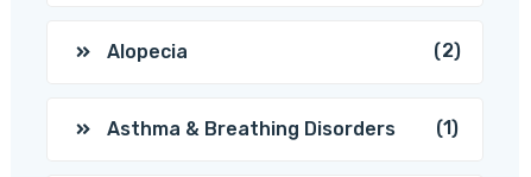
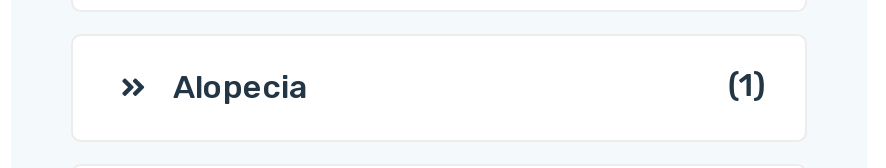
- (2)
- Asthma & Breathing Disorders
